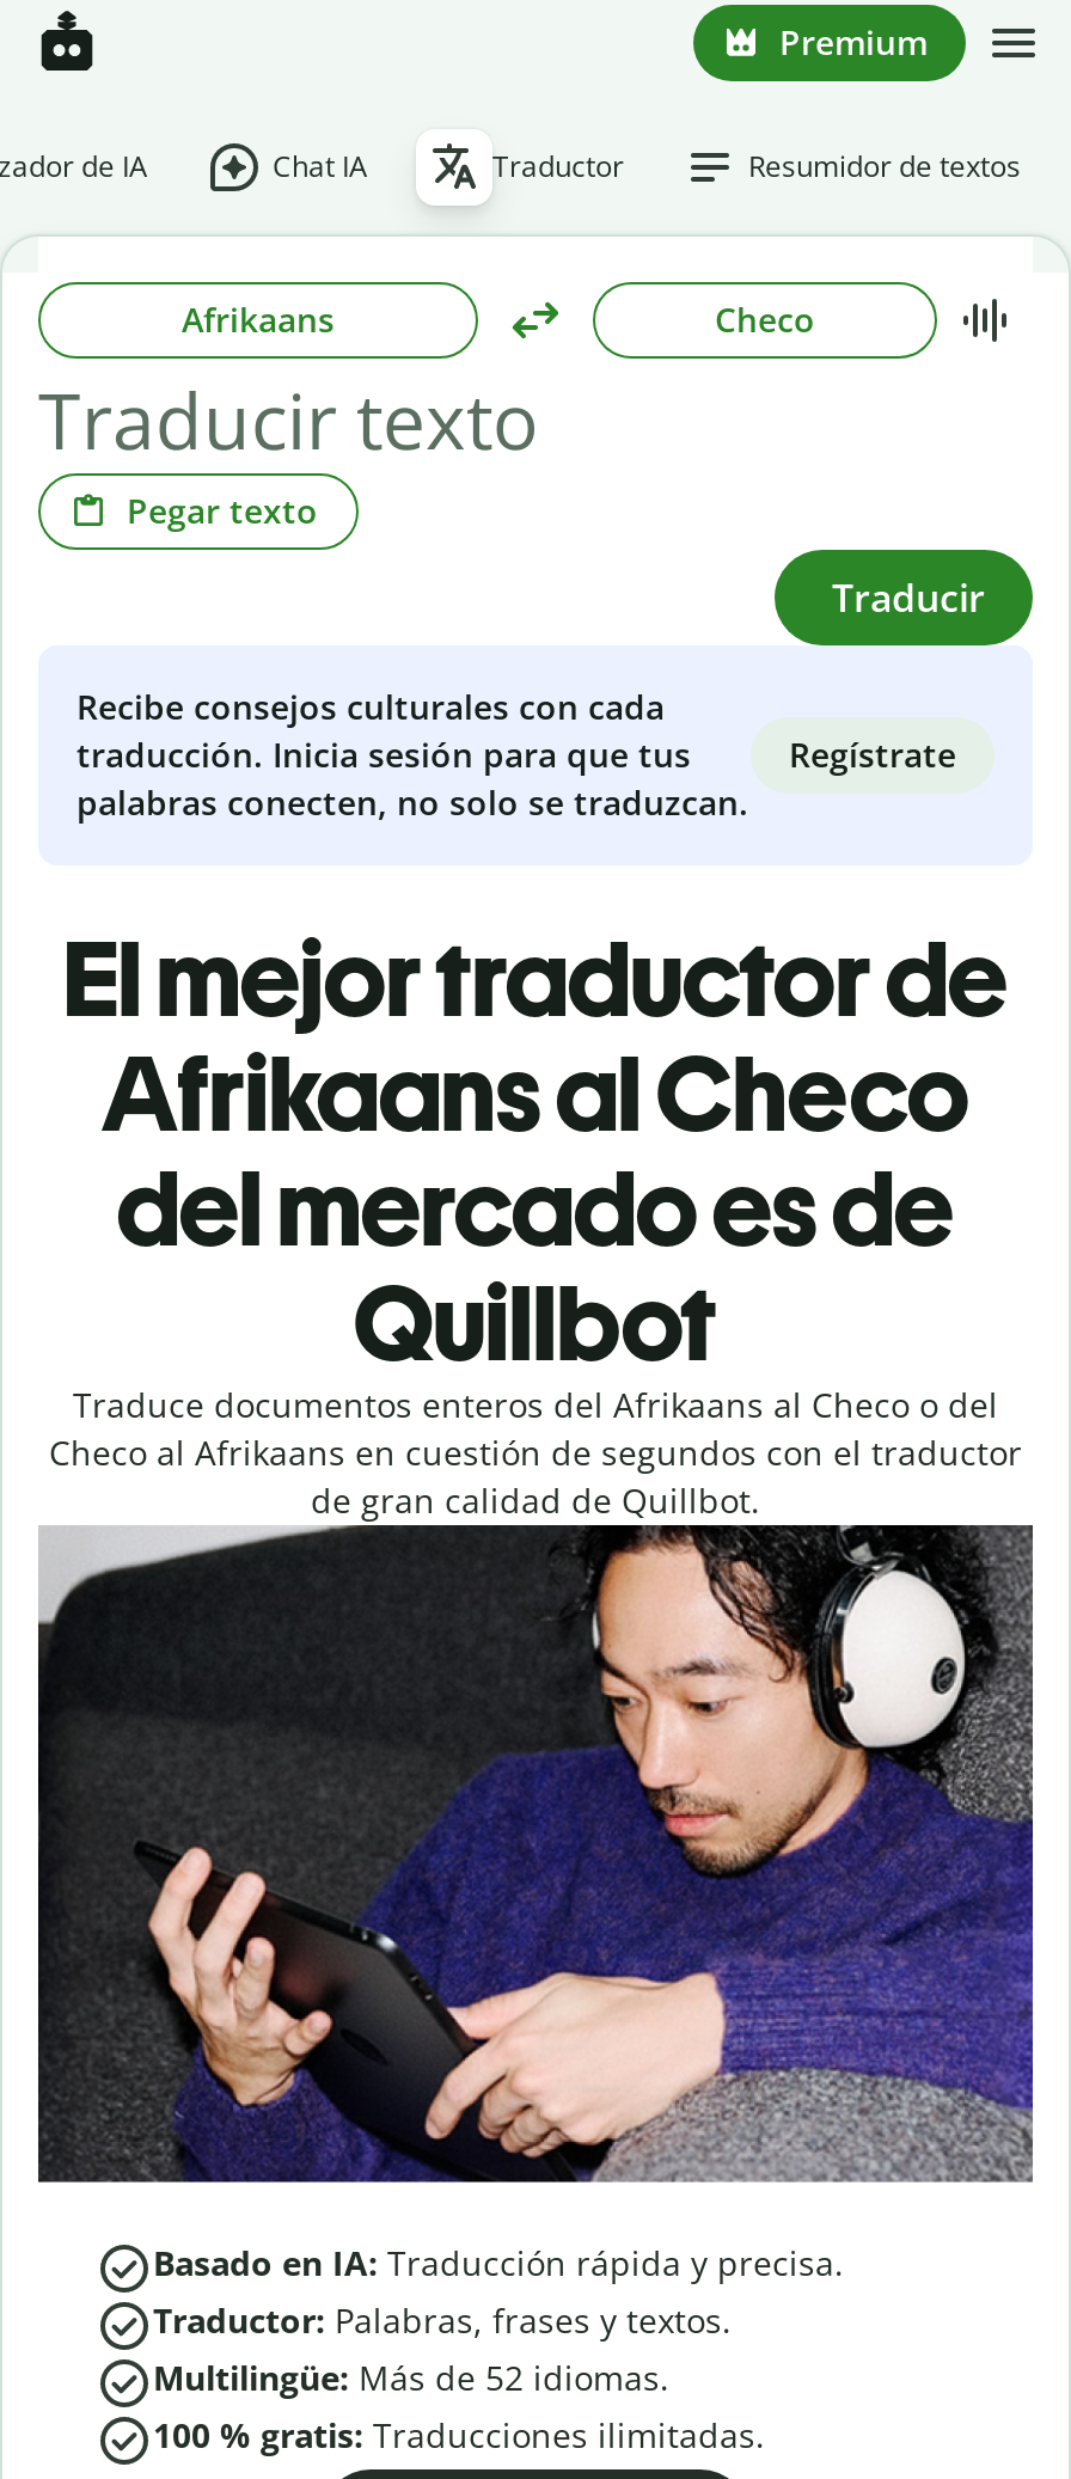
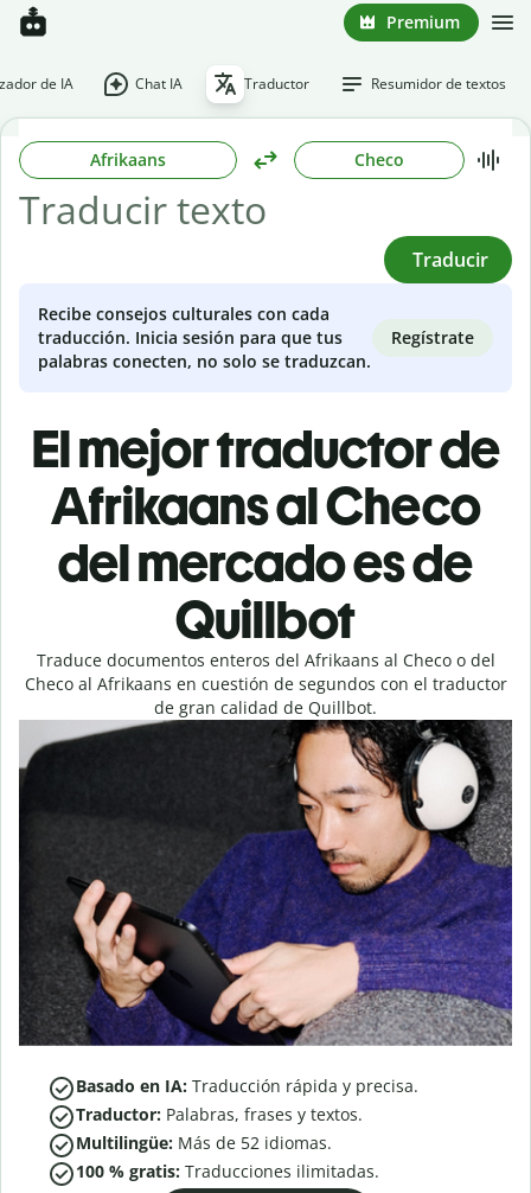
- Pegar texto
